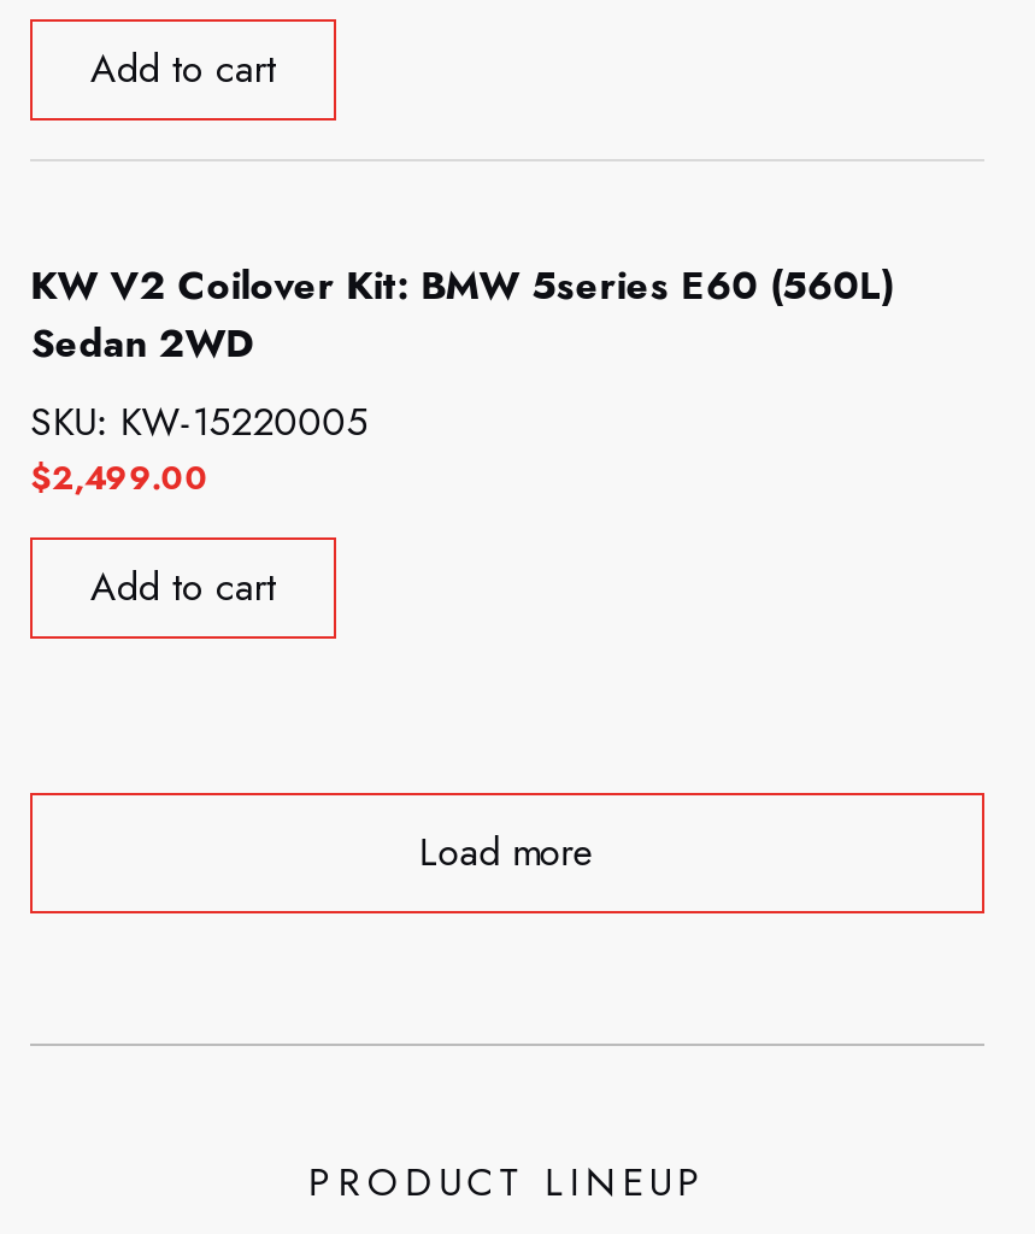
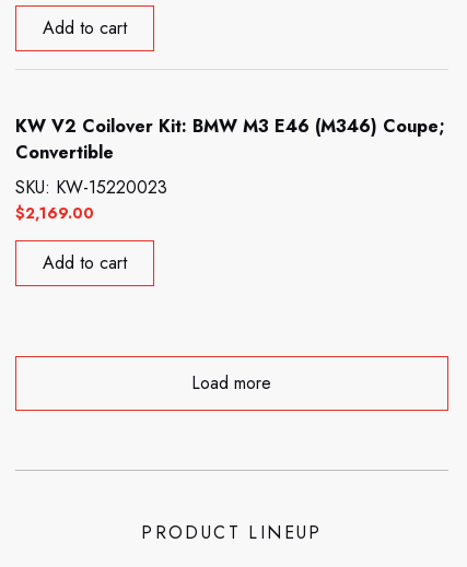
- KW V2 Coilover Kit: BMW 5series E60 (560L)
- Sedan 2WD
+ KW V2 Coilover Kit: BMW M3 E46 (M346) Coupe;
+ Convertible

- SKU: KW-15220005
+ SKU: KW-15220023

- $2,499.00
+ $2,169.00
